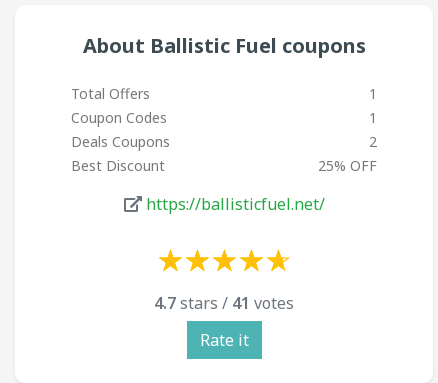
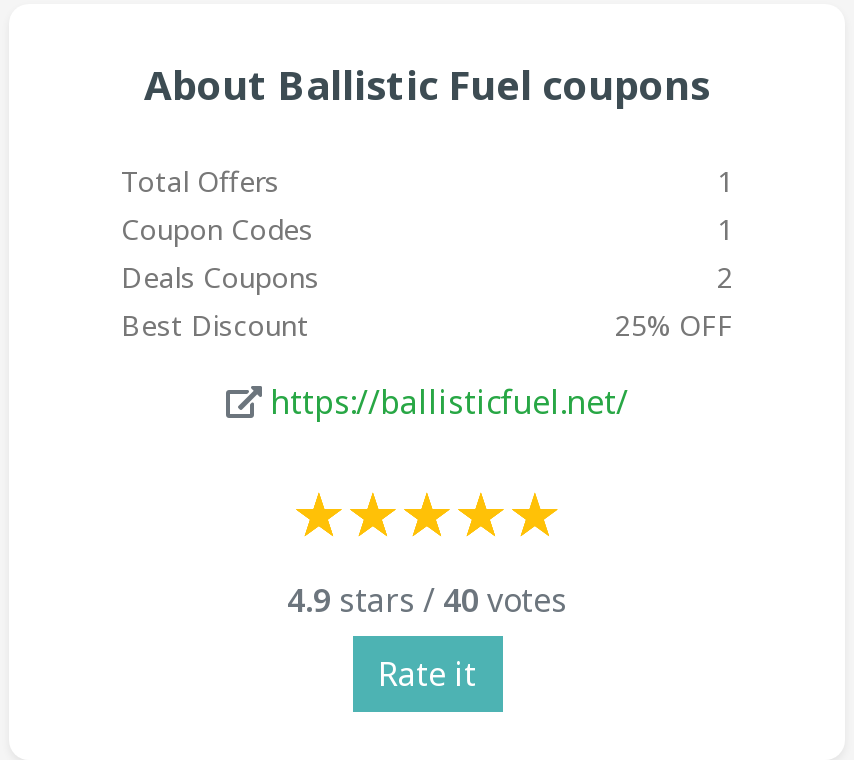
- 4.7 stars / 41 votes
+ 4.9 stars / 40 votes
